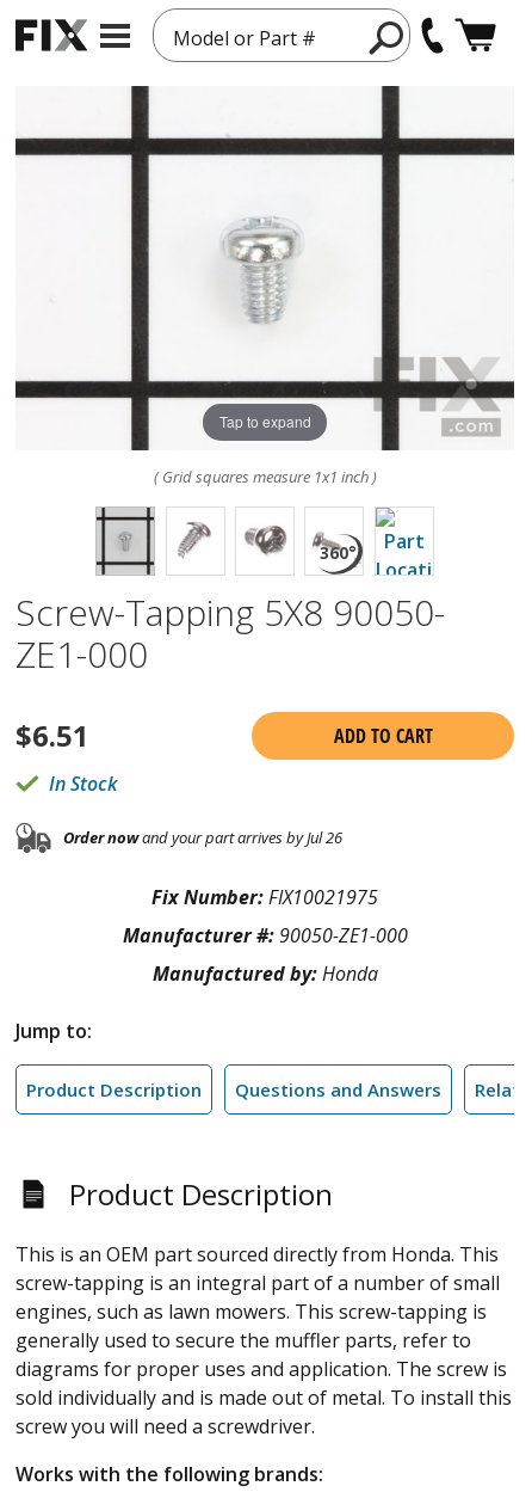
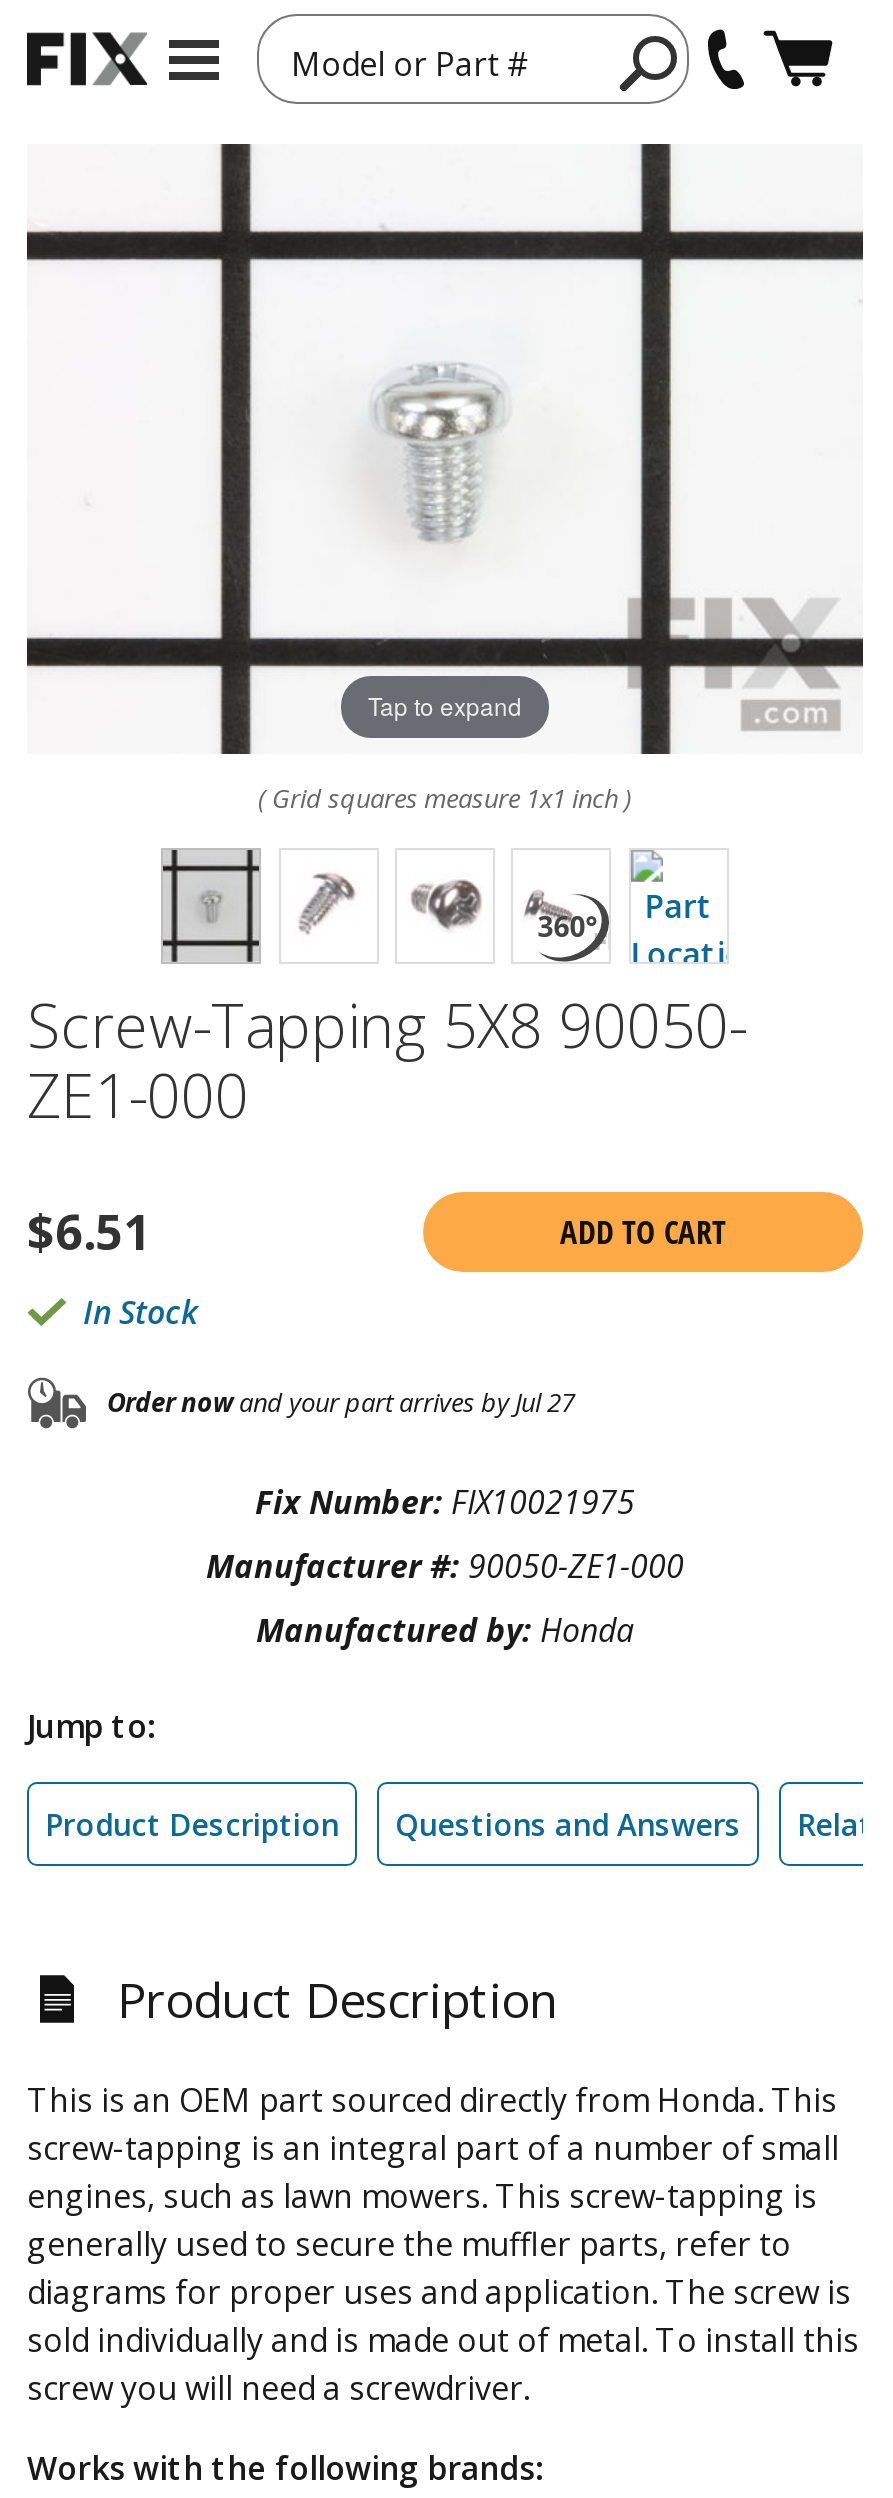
- Order nowand your part arrives by Jul 26
+ Order nowand your part arrives by Jul 27
